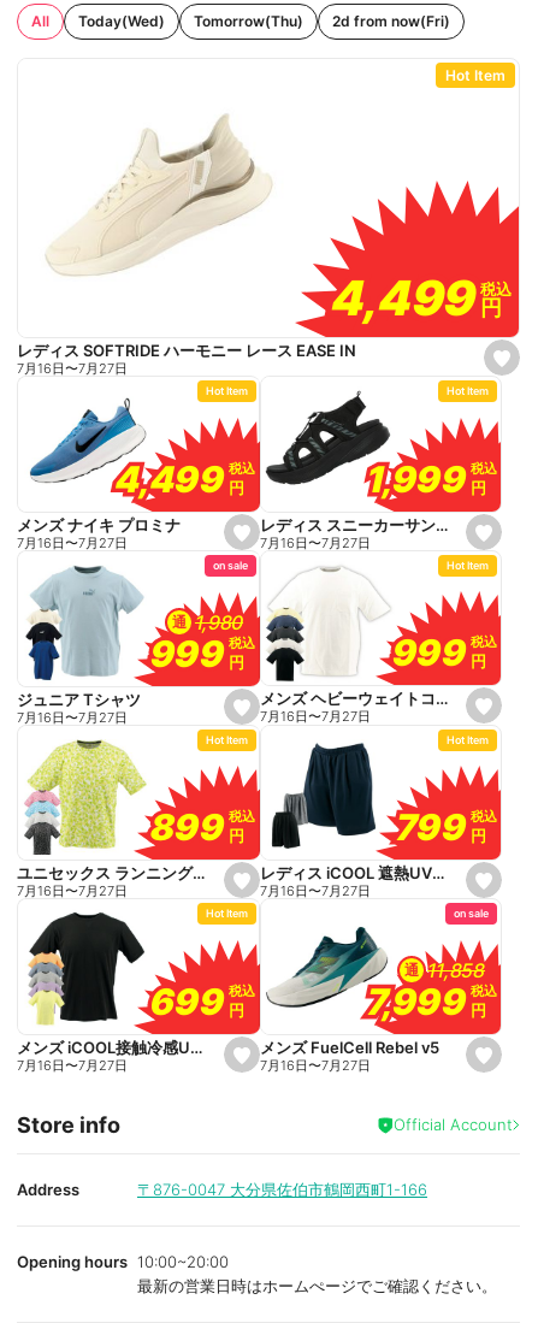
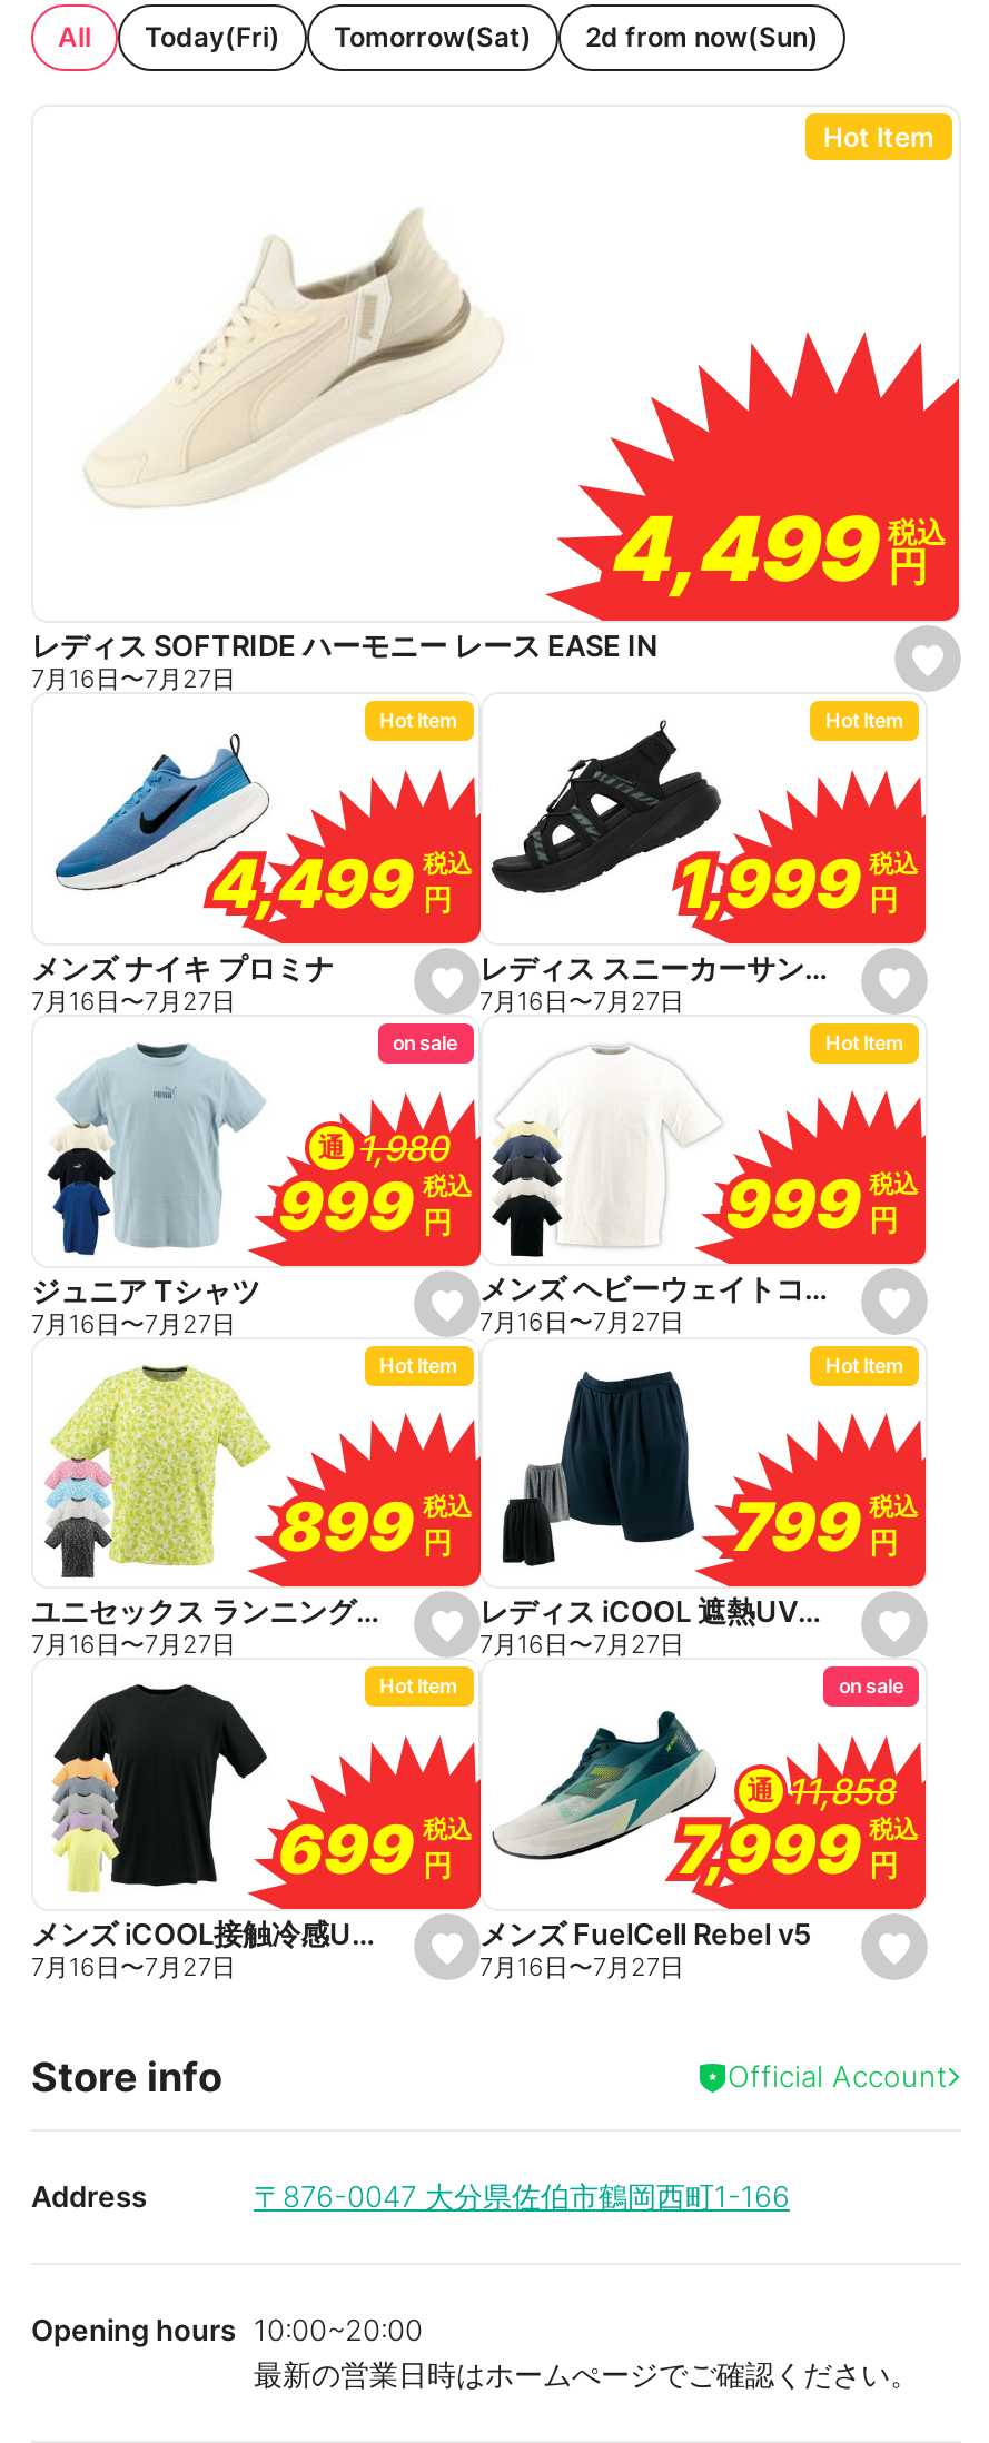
- Today(Wed)
- Tomorrow(Thu)
- 2d from now(Fri)
+ Today(Fri)
+ Tomorrow(Sat)
+ 2d from now(Sun)
